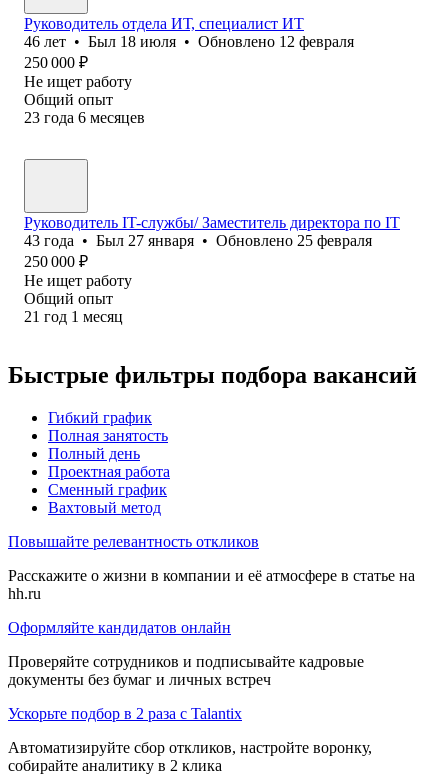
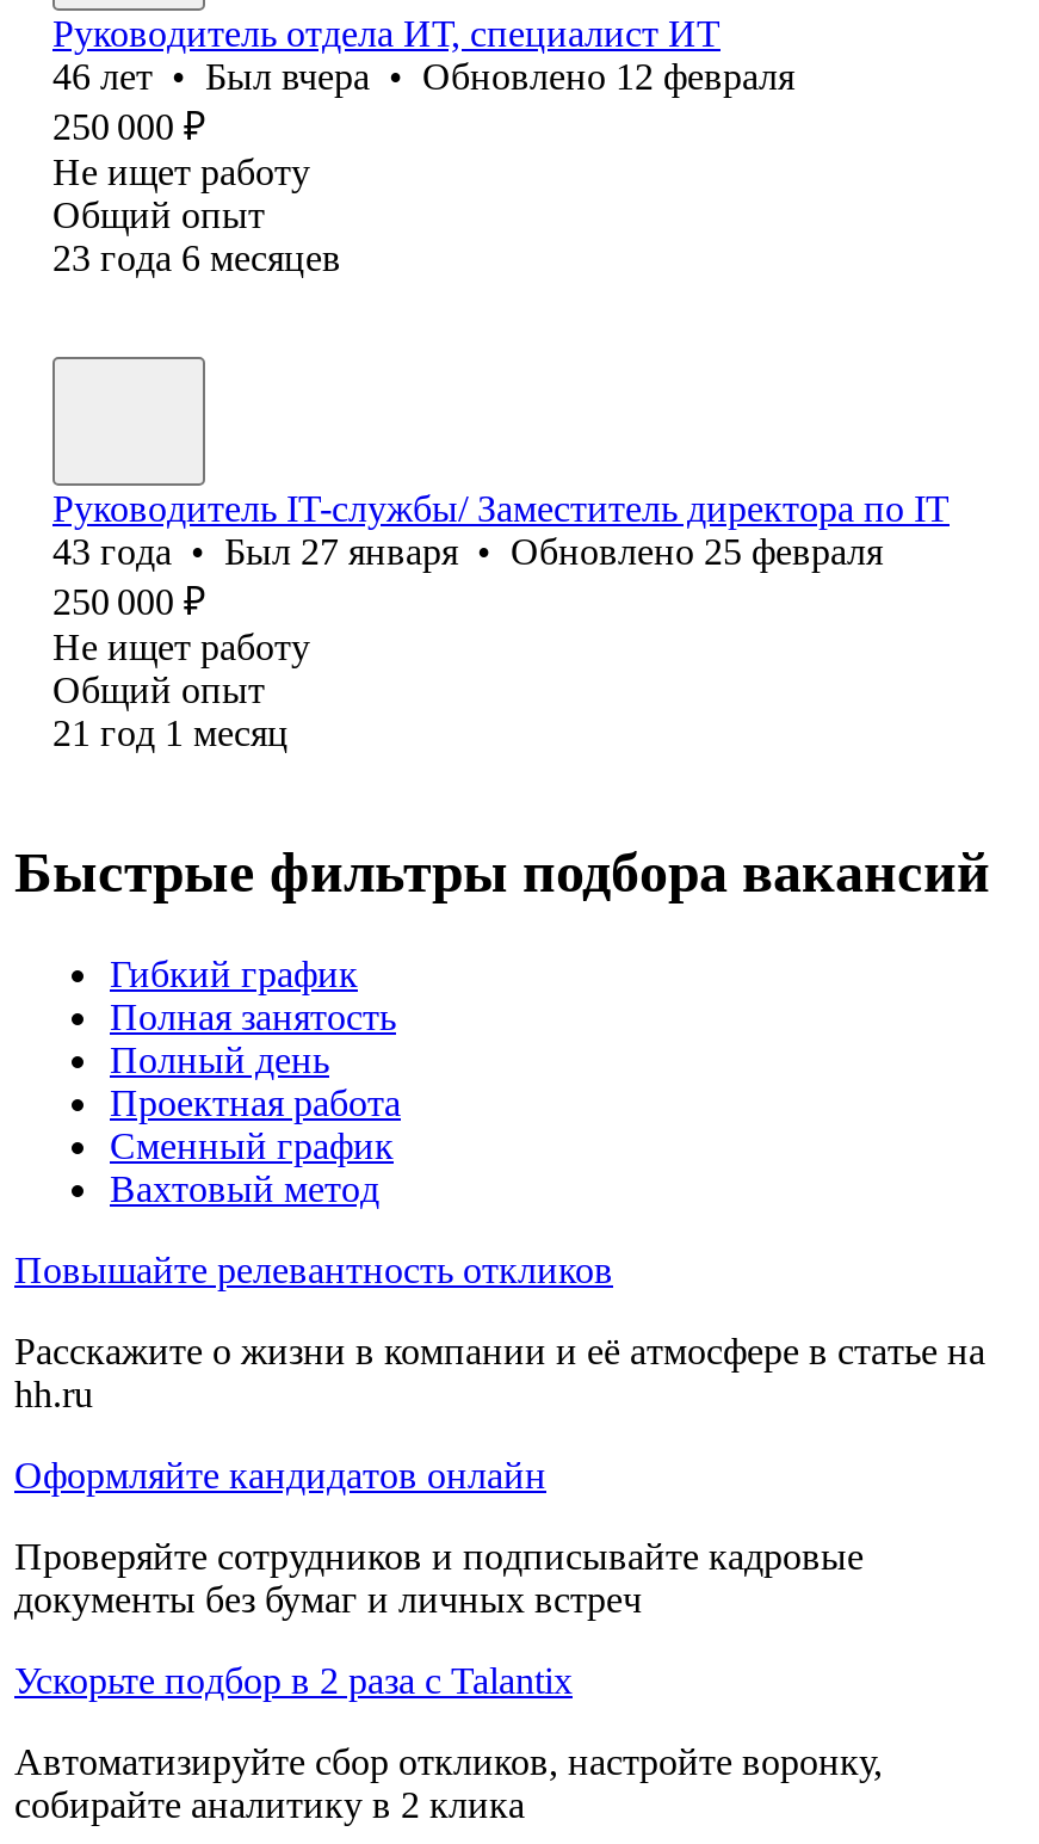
- 46 лет • Был 18 июля • Обновлено 12 февраля
+ 46 лет • Был вчера • Обновлено 12 февраля
